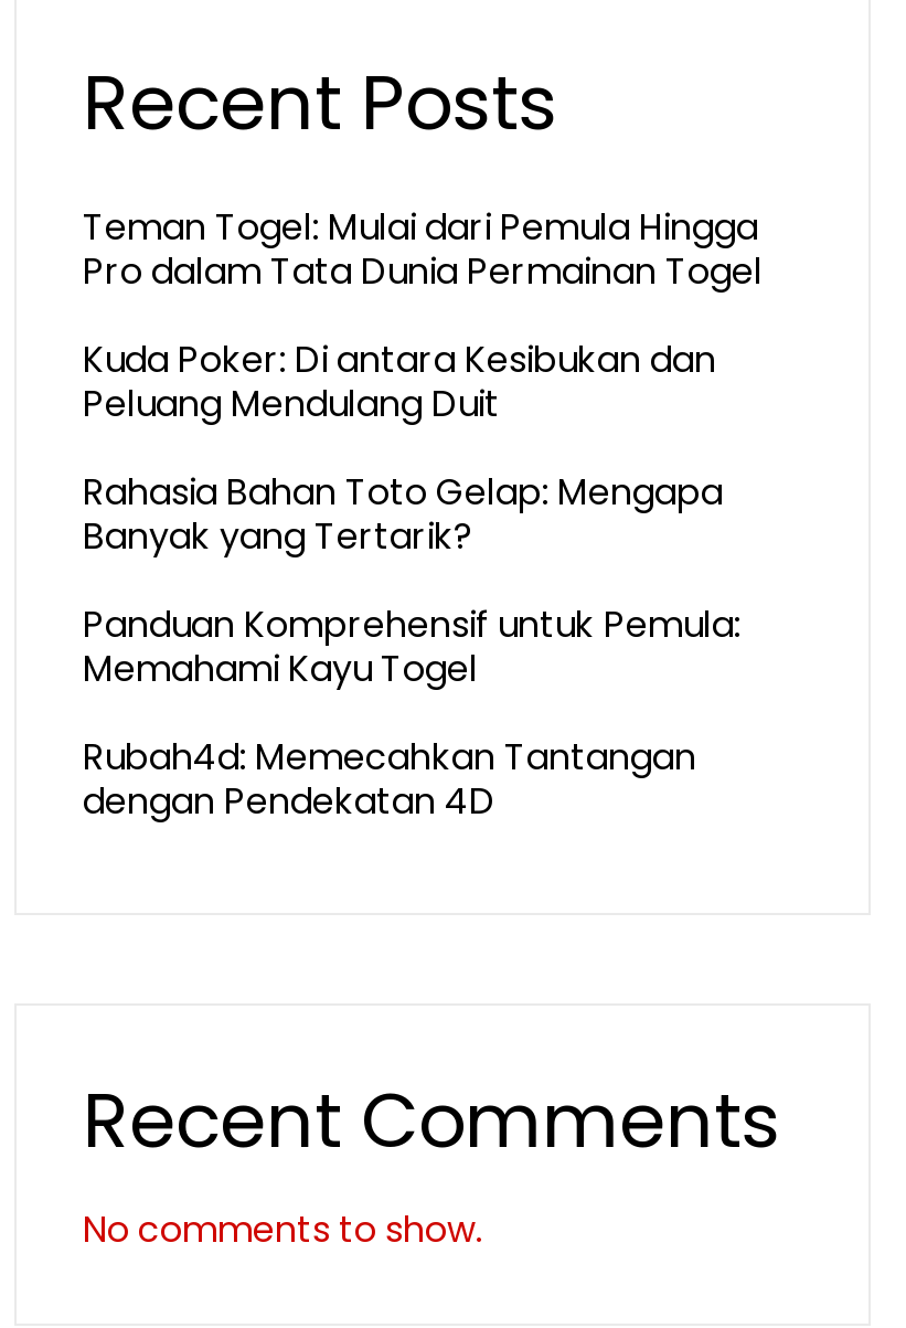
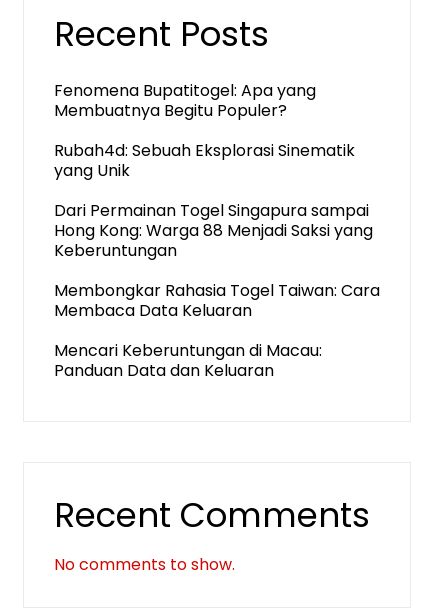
- Teman Togel: Mulai dari Pemula Hingga
- Pro dalam Tata Dunia Permainan Togel
+ Fenomena Bupatitogel: Apa yang
+ Membuatnya Begitu Populer?

- Kuda Poker: Di antara Kesibukan dan
- Peluang Mendulang Duit
+ Rubah4d: Sebuah Eksplorasi Sinematik
+ yang Unik

- Rahasia Bahan Toto Gelap: Mengapa
- Banyak yang Tertarik?
+ Dari Permainan Togel Singapura sampai
+ Hong Kong: Warga 88 Menjadi Saksi yang
+ Keberuntungan

- Panduan Komprehensif untuk Pemula:
- Memahami Kayu Togel
+ Membongkar Rahasia Togel Taiwan: Cara
+ Membaca Data Keluaran

- Rubah4d: Memecahkan Tantangan
- dengan Pendekatan 4D
+ Mencari Keberuntungan di Macau:
+ Panduan Data dan Keluaran
